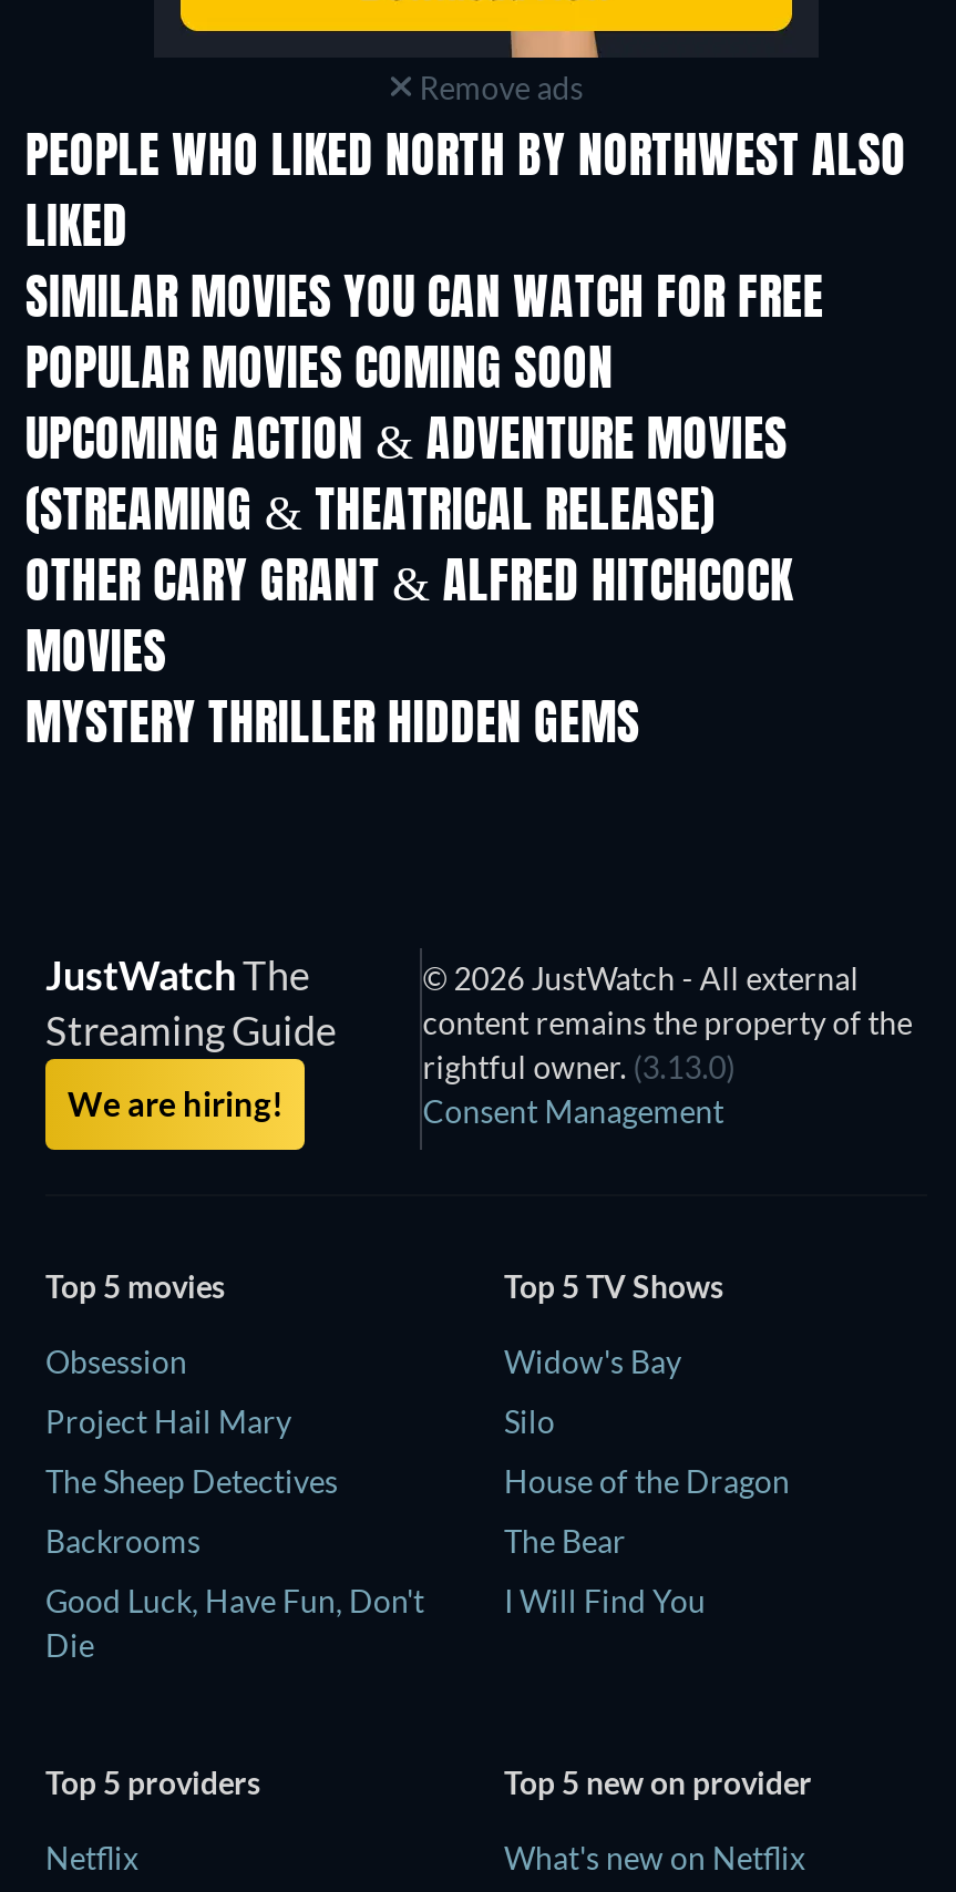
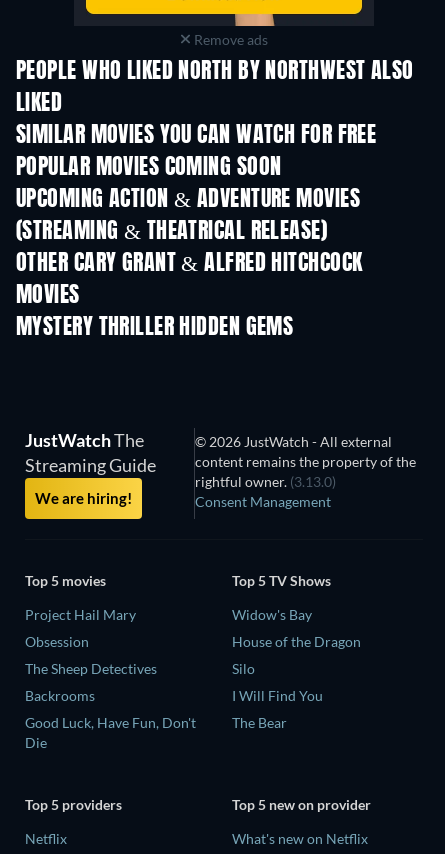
moved down: Obsession

moved up: Project Hail Mary

moved down: Silo

moved up: House of the Dragon

moved down: The Bear

moved up: I Will Find You
